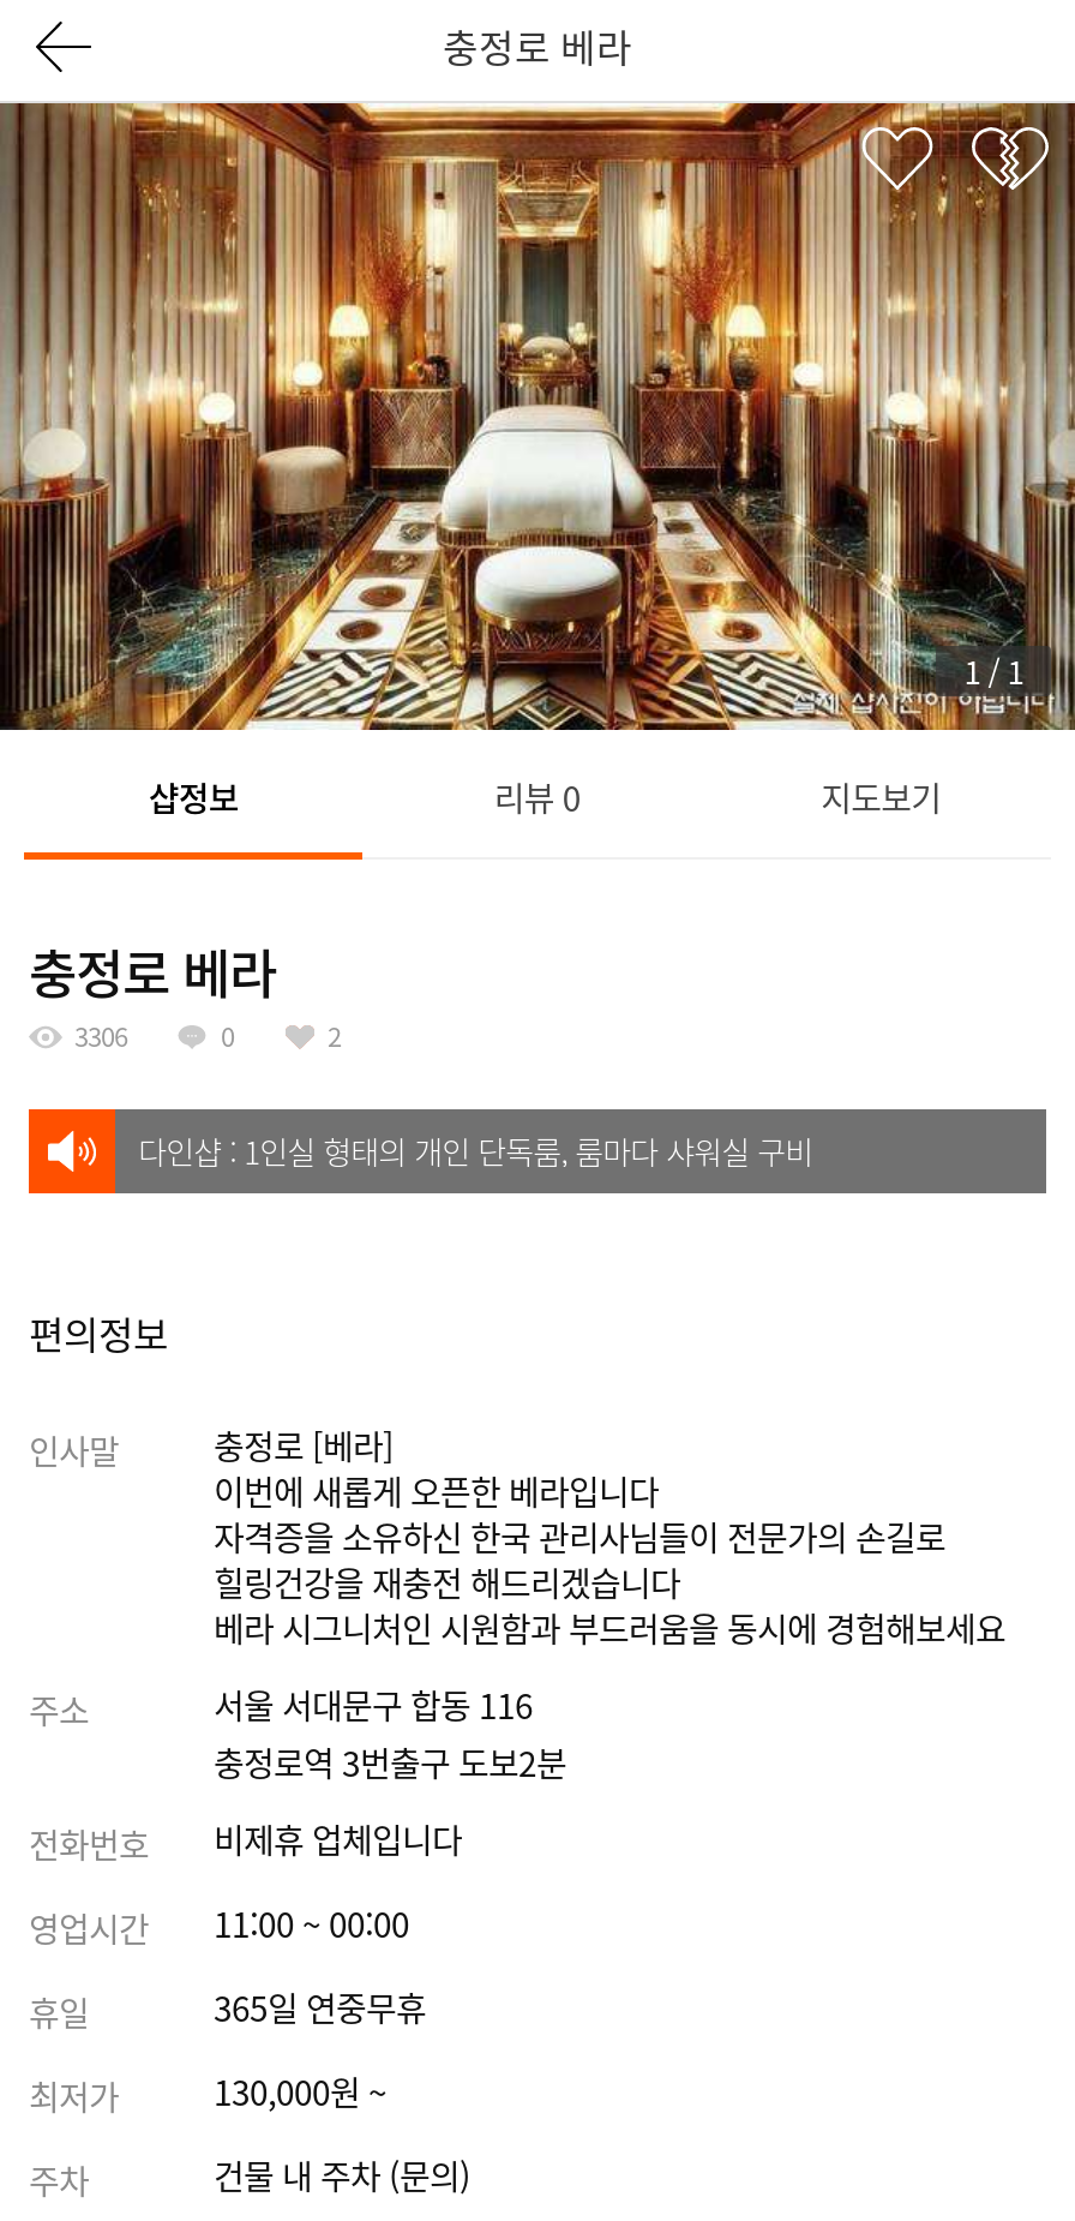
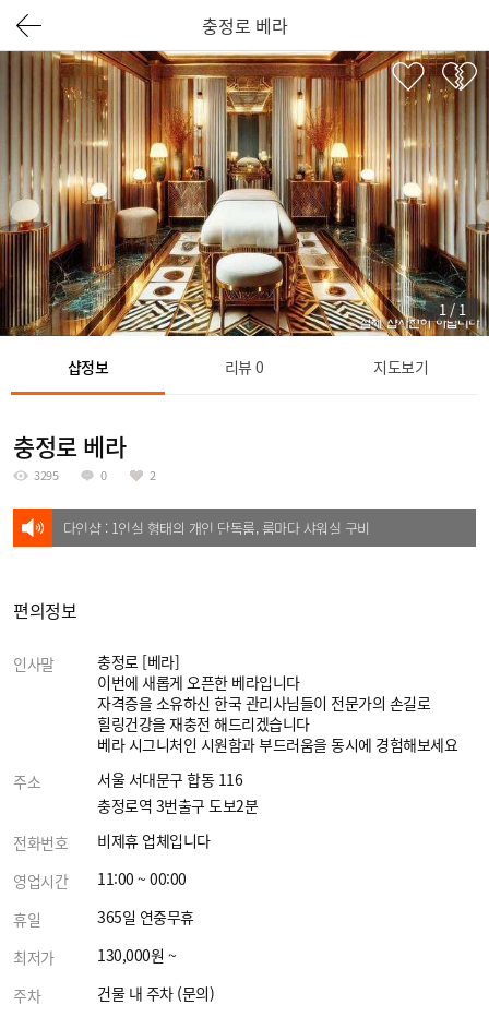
- 3306
+ 3295
